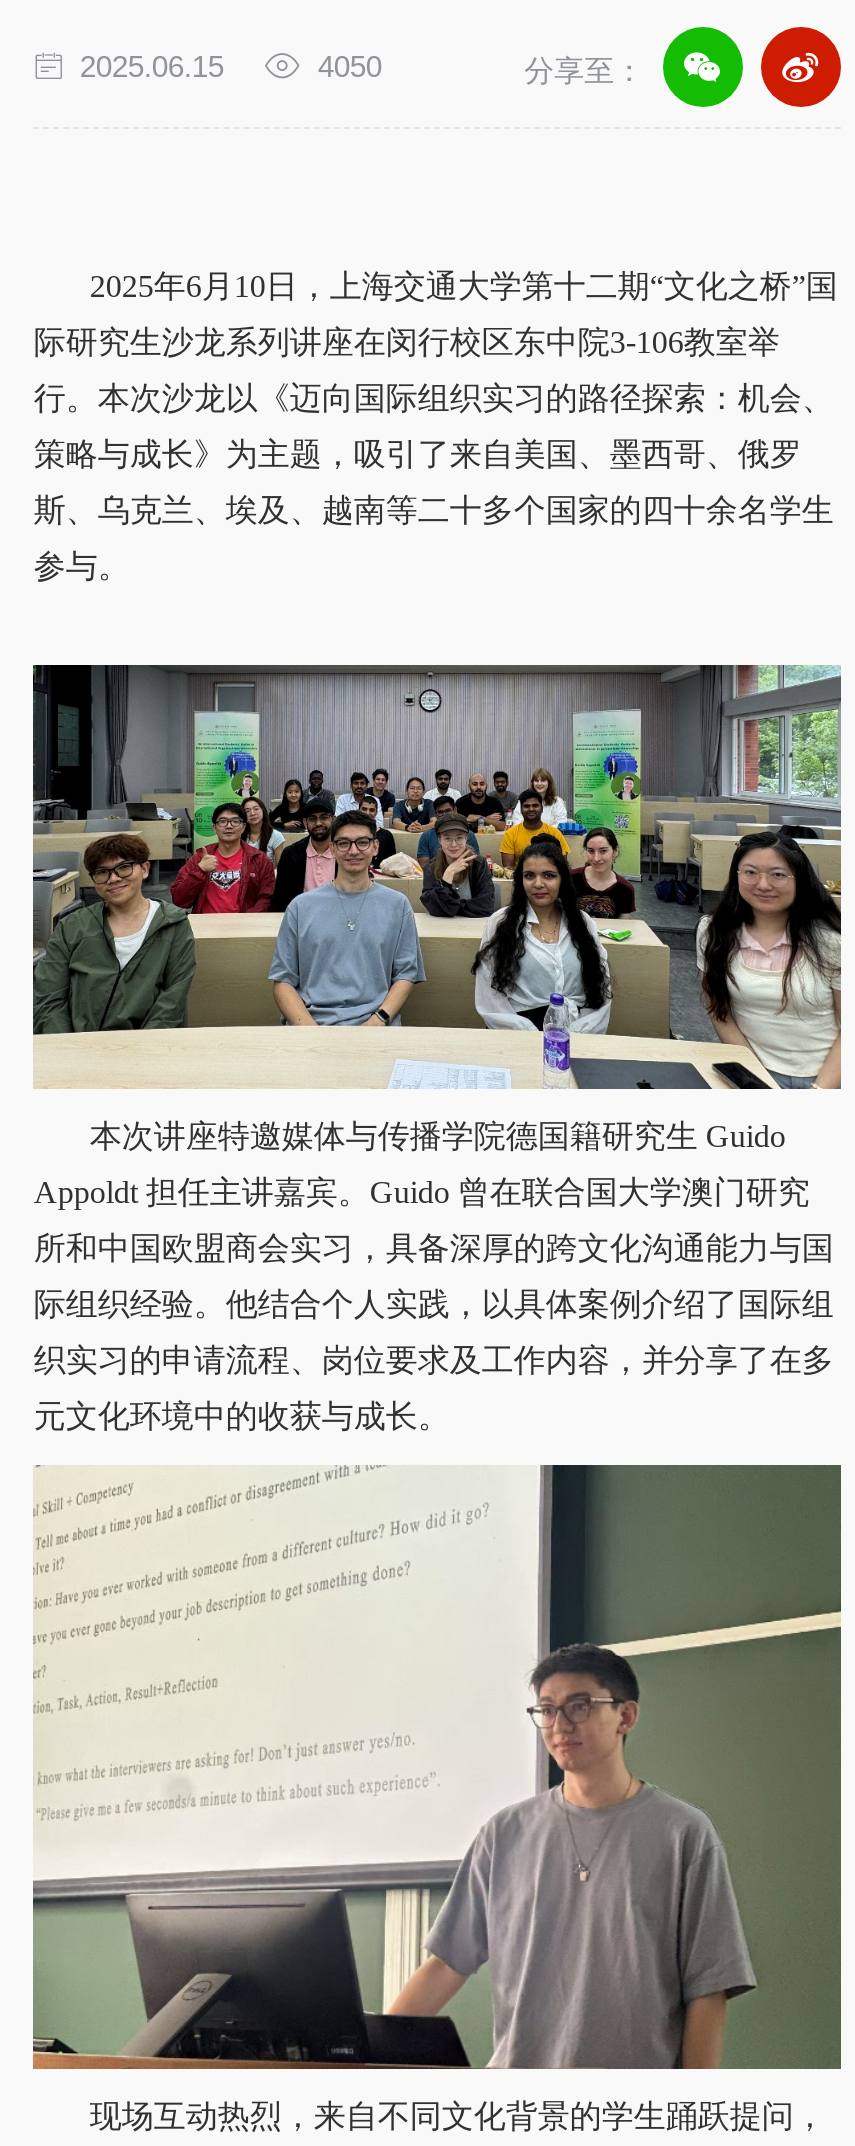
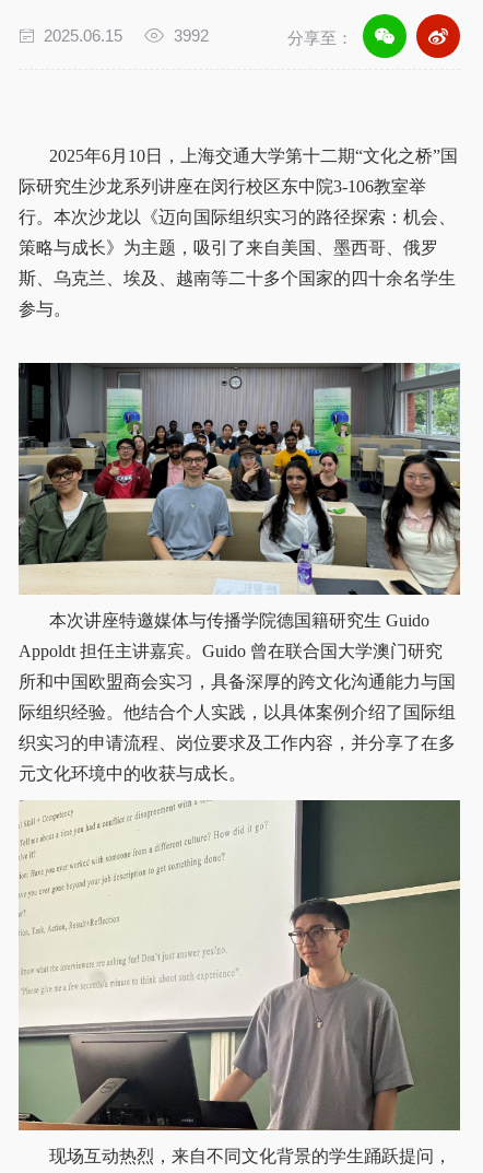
- 4050
+ 3992
